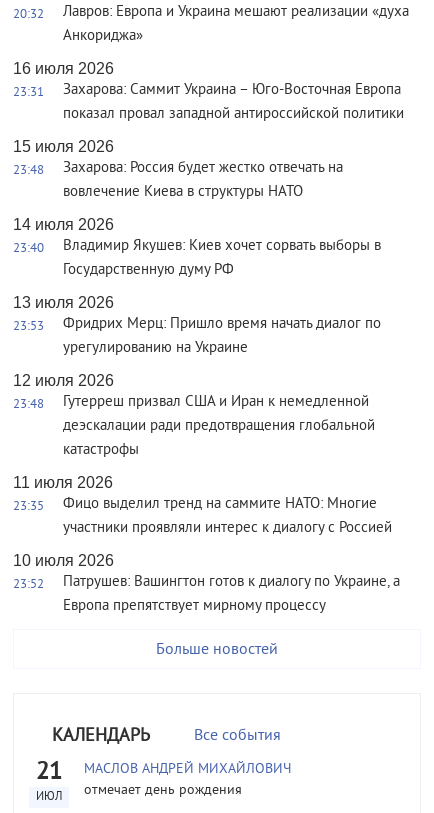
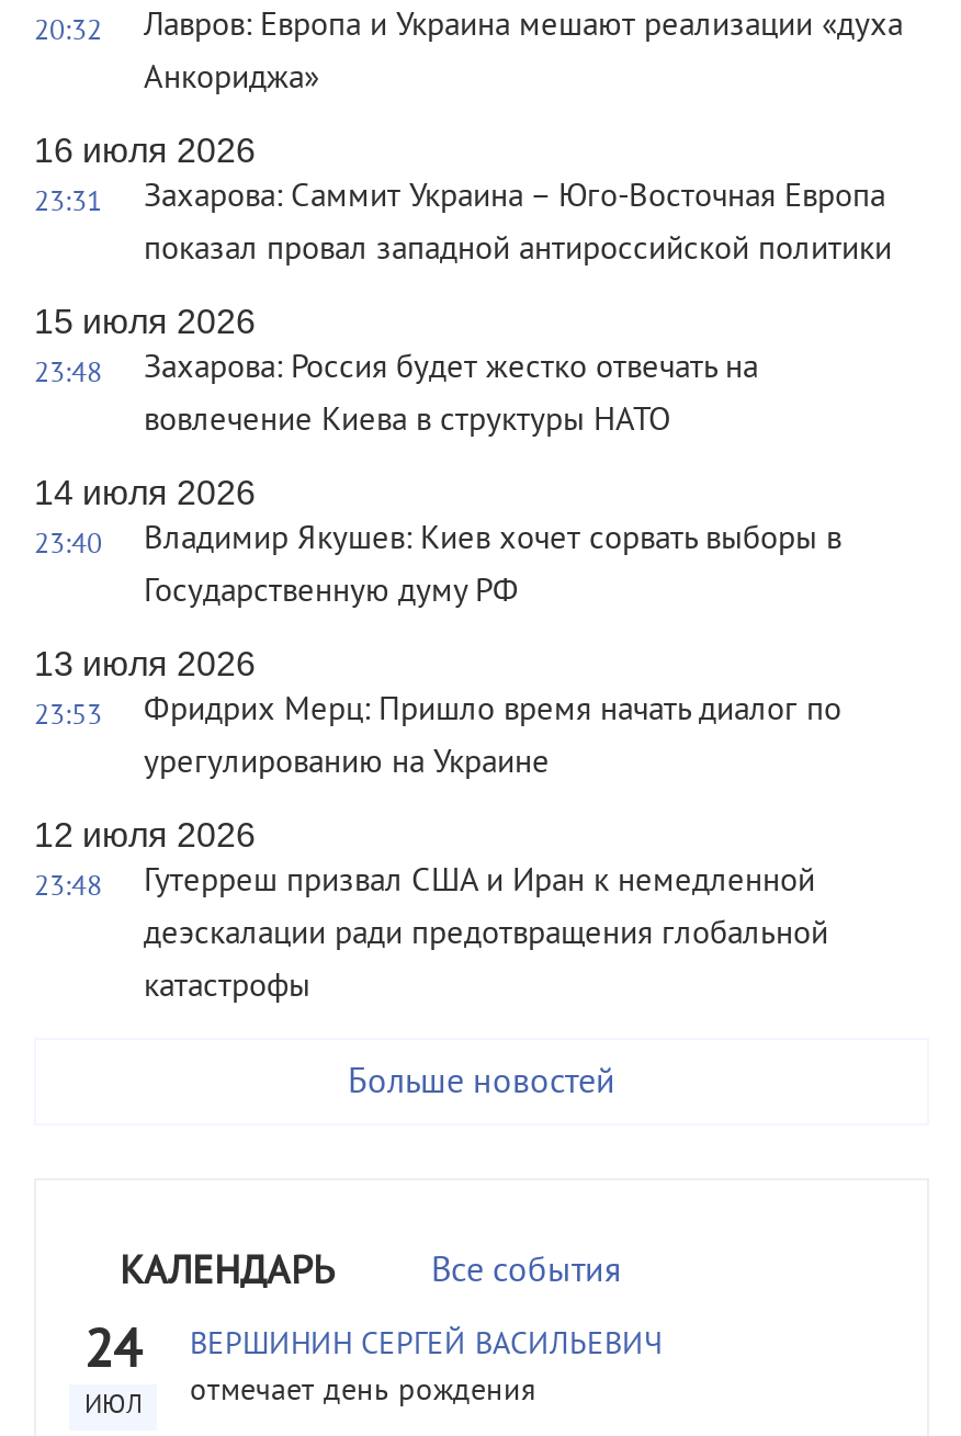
- 11 июля 2026
- 23:35
- Фицо выделил тренд на саммите НАТО: Многие
- участники проявляли интерес к диалогу с Россией
- 10 июля 2026
- 23:52
- Патрушев: Вашингтон готов к диалогу по Украине, а
- Европа препятствует мирному процессу

- 21
+ 24

- МАСЛОВ АНДРЕЙ МИХАЙЛОВИЧ
+ ВЕРШИНИН СЕРГЕЙ ВАСИЛЬЕВИЧ
